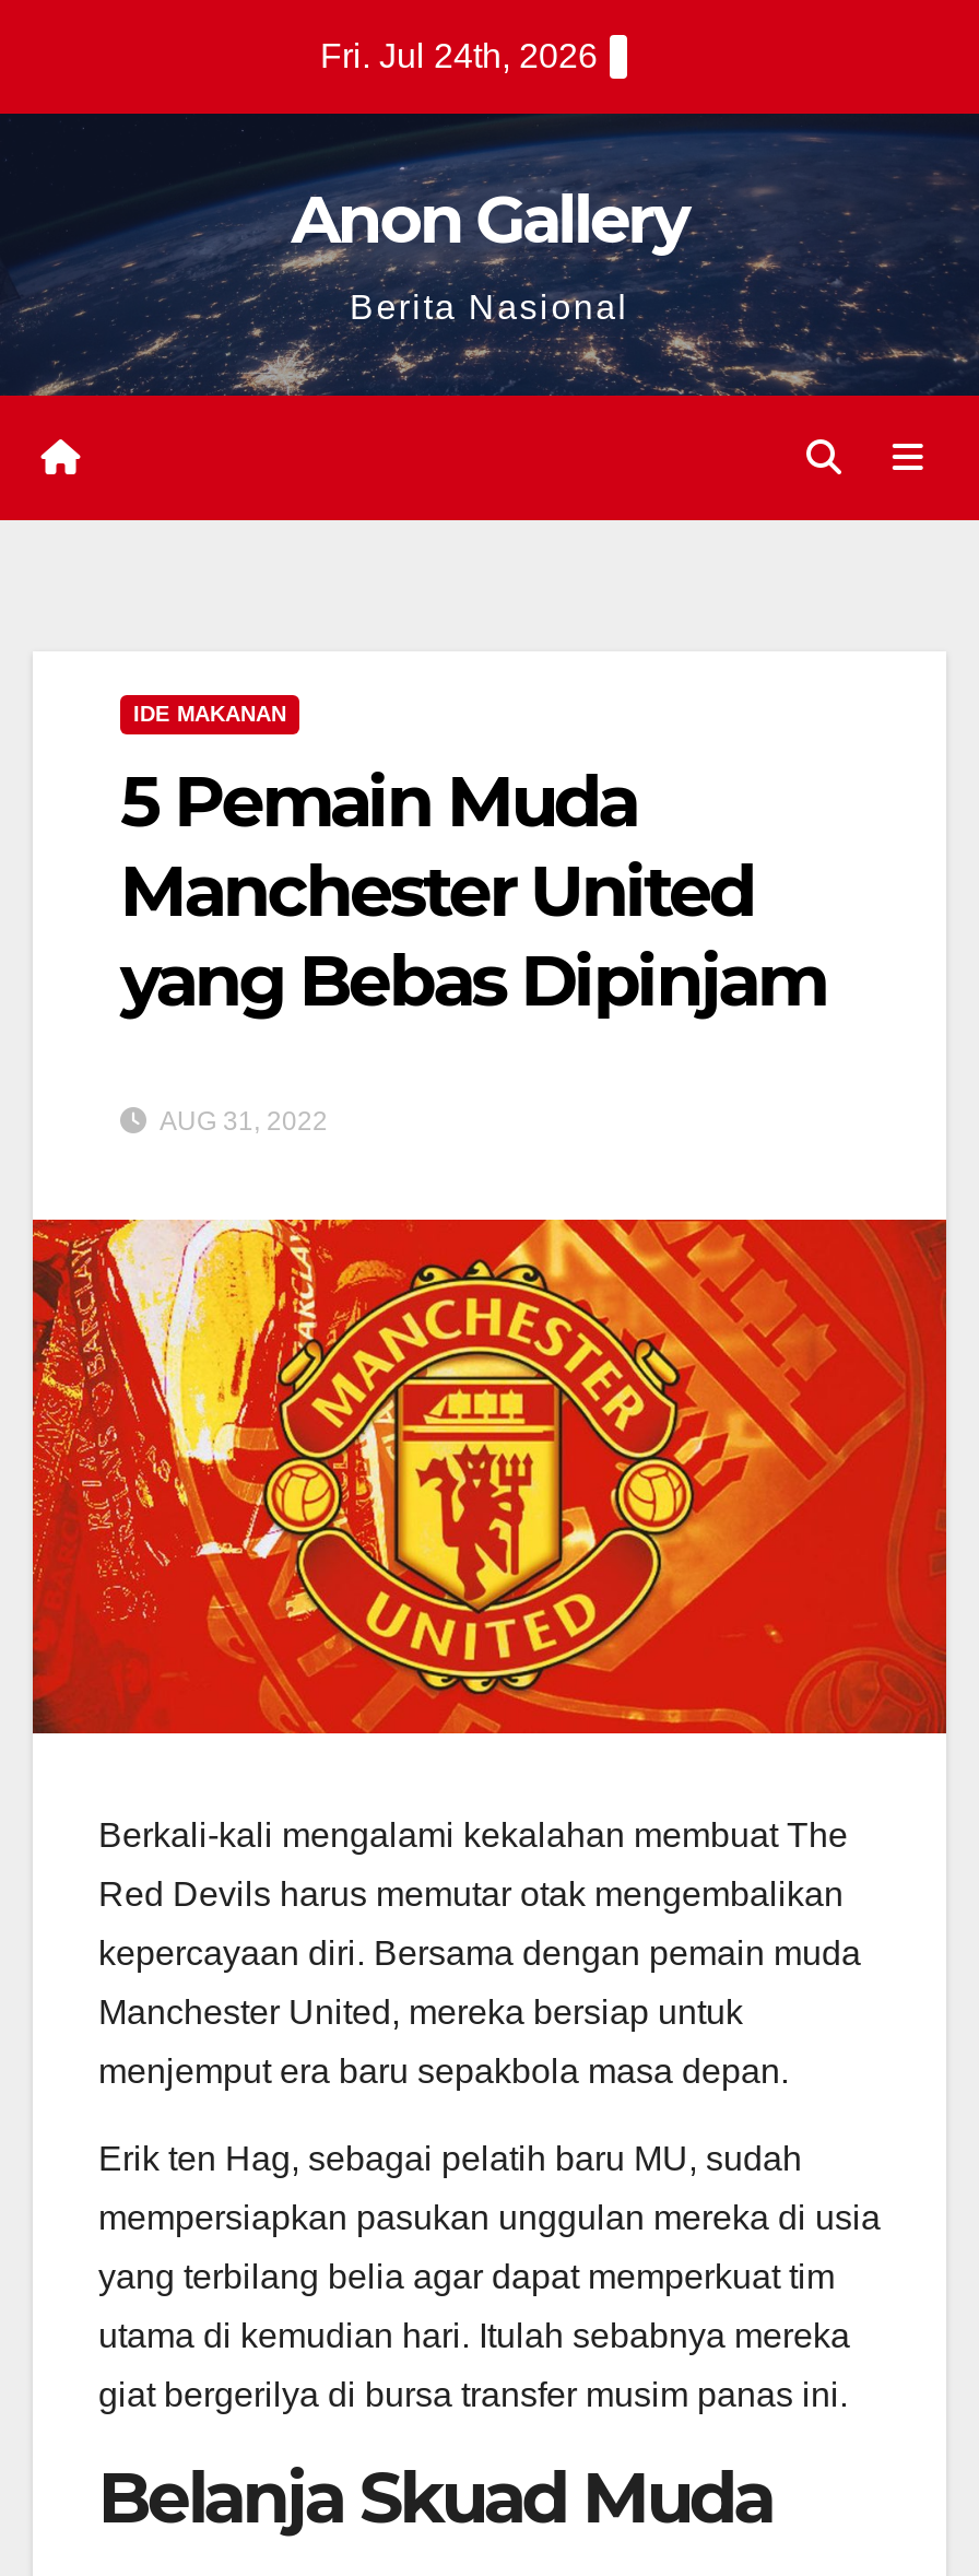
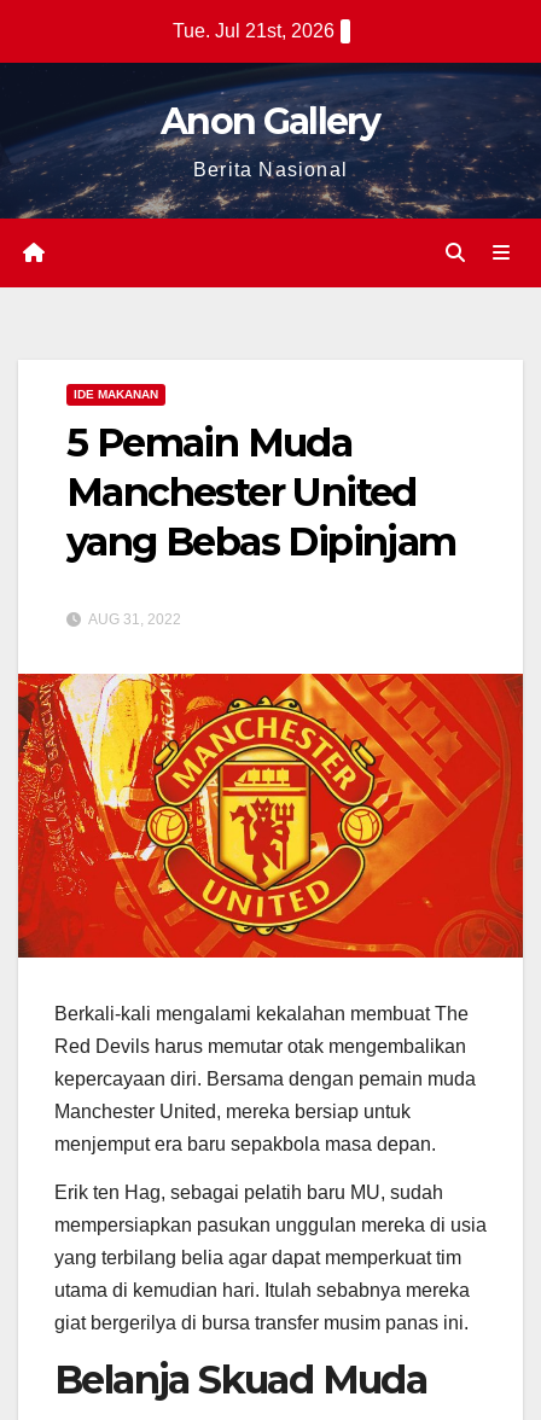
- Fri. Jul 24th, 2026
+ Tue. Jul 21st, 2026
